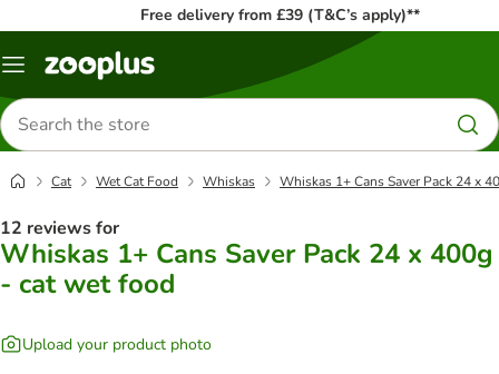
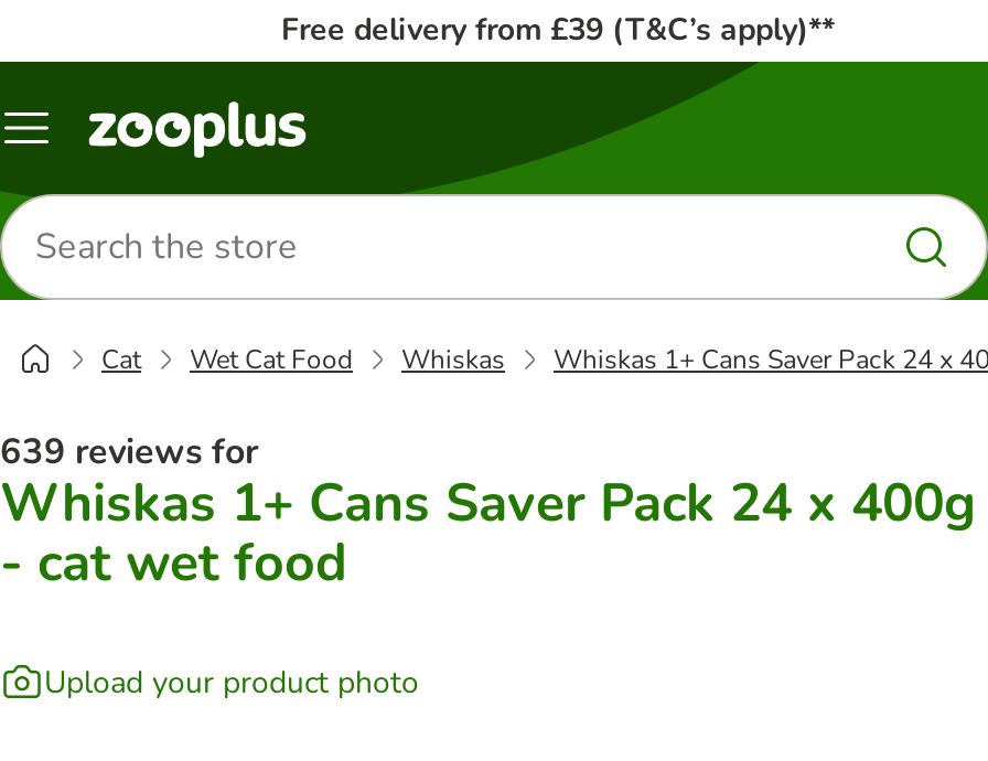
- 12 reviews for
+ 639 reviews for
